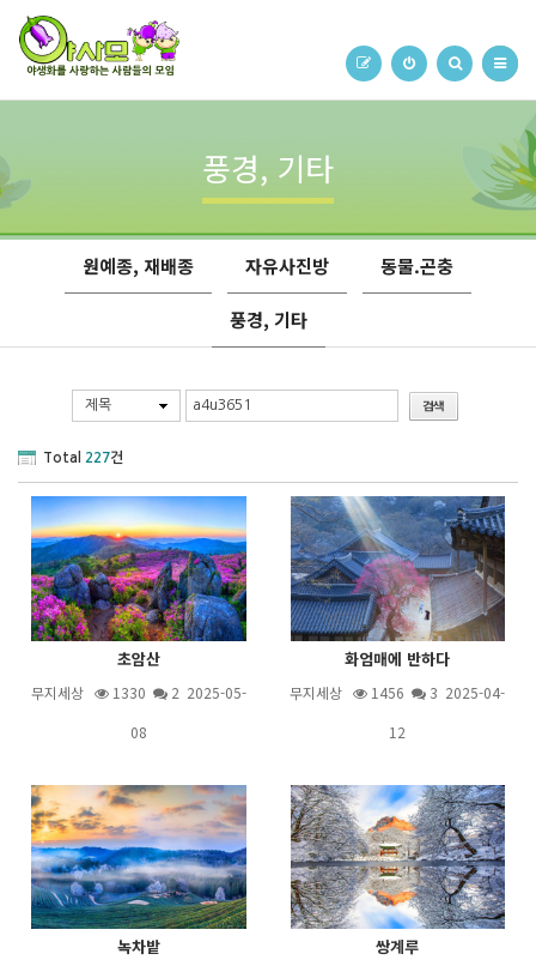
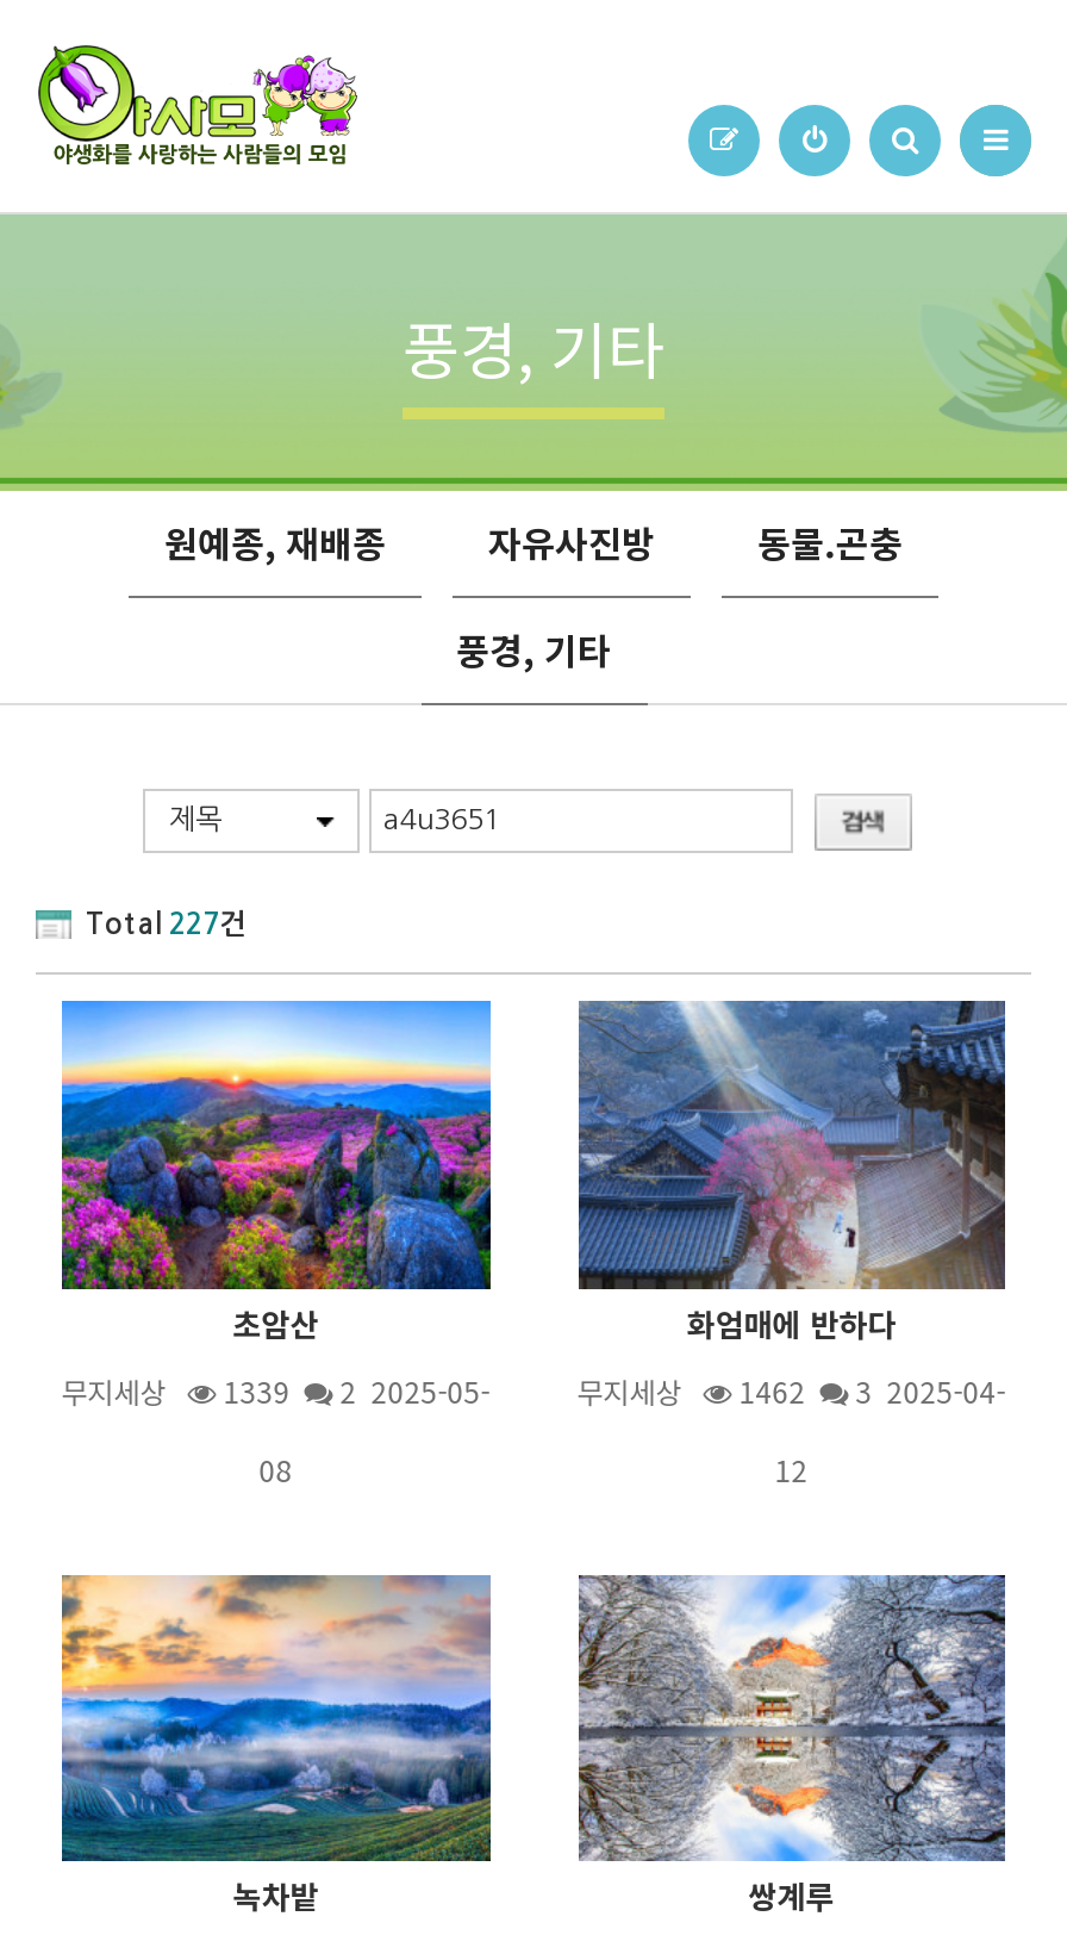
- 무지세상 1330 2 2025-05-
+ 무지세상 1339 2 2025-05-

- 무지세상 1456 3 2025-04-
+ 무지세상 1462 3 2025-04-
